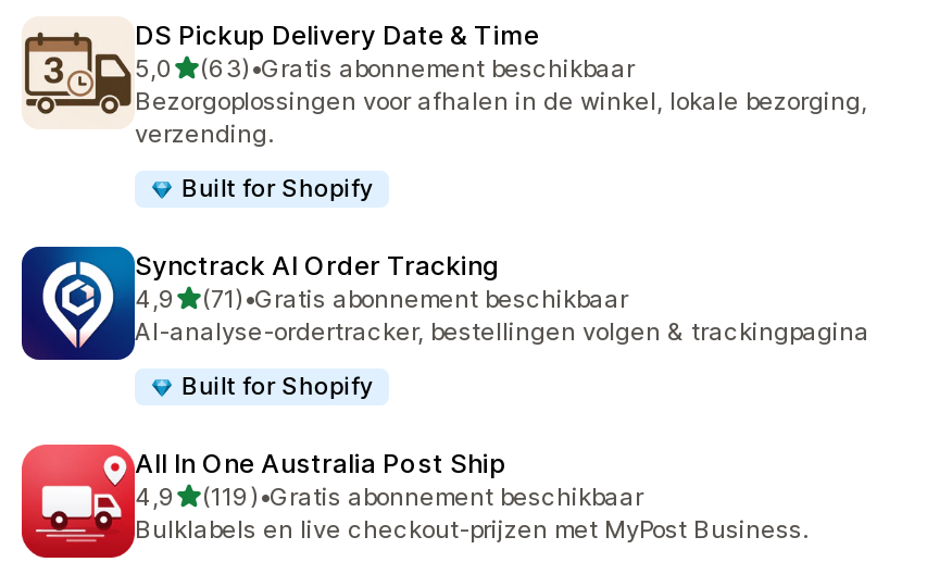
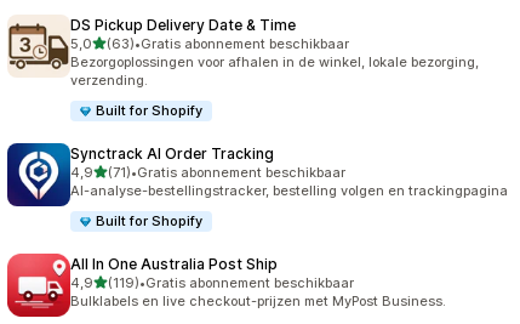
- AI-analyse-ordertracker, bestellingen volgen & trackingpagina
+ AI-analyse-bestellingstracker, bestelling volgen en trackingpagina
